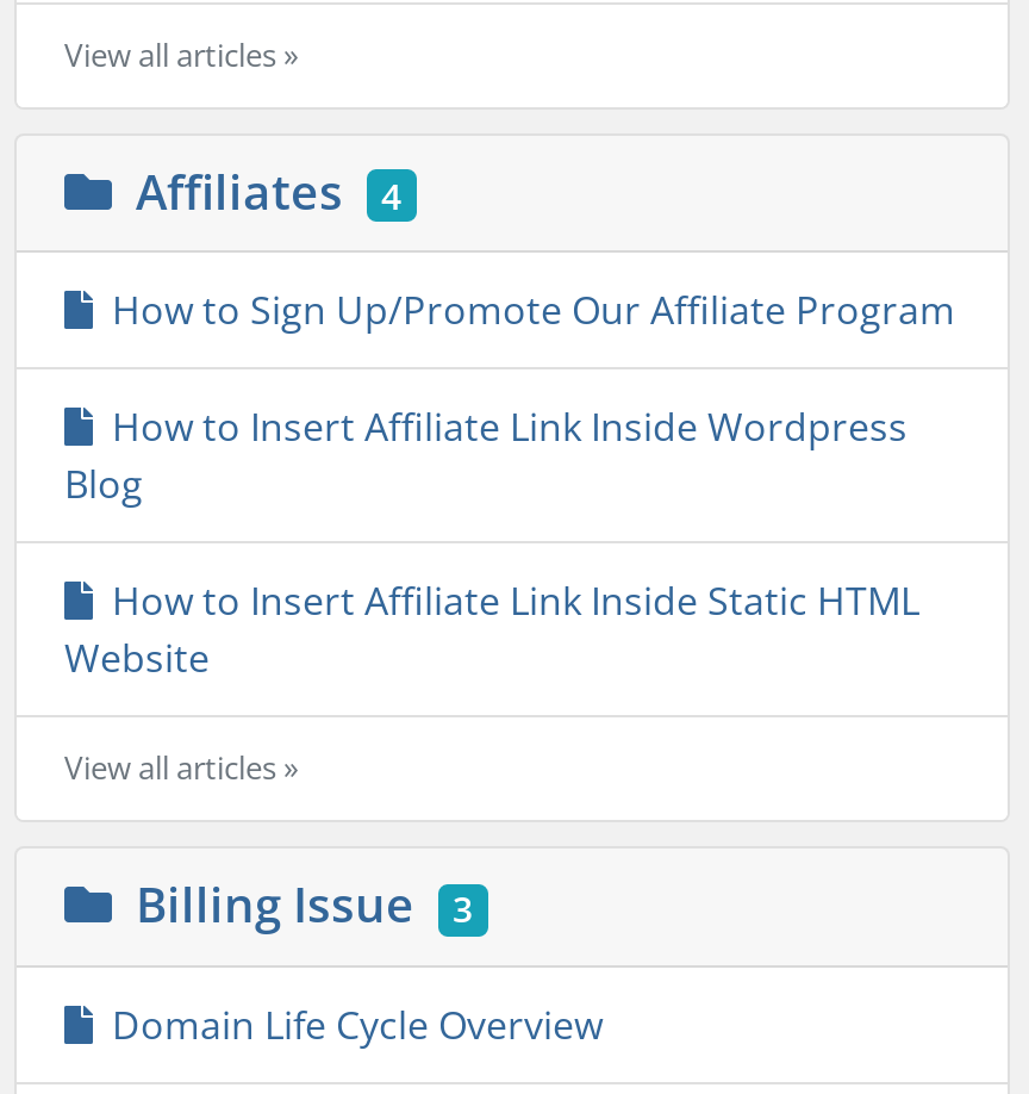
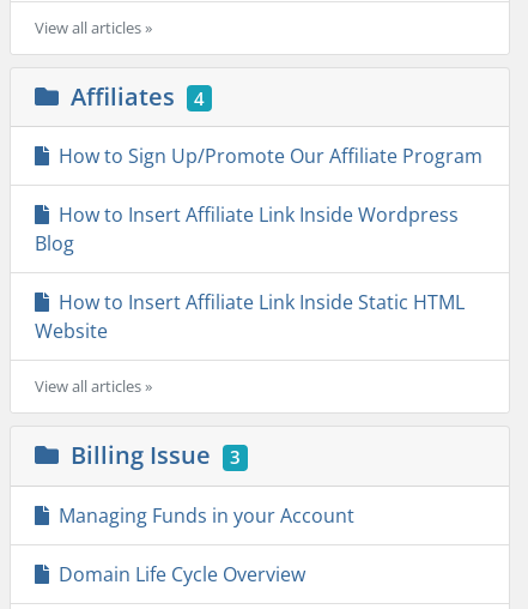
+ Managing Funds in your Account
